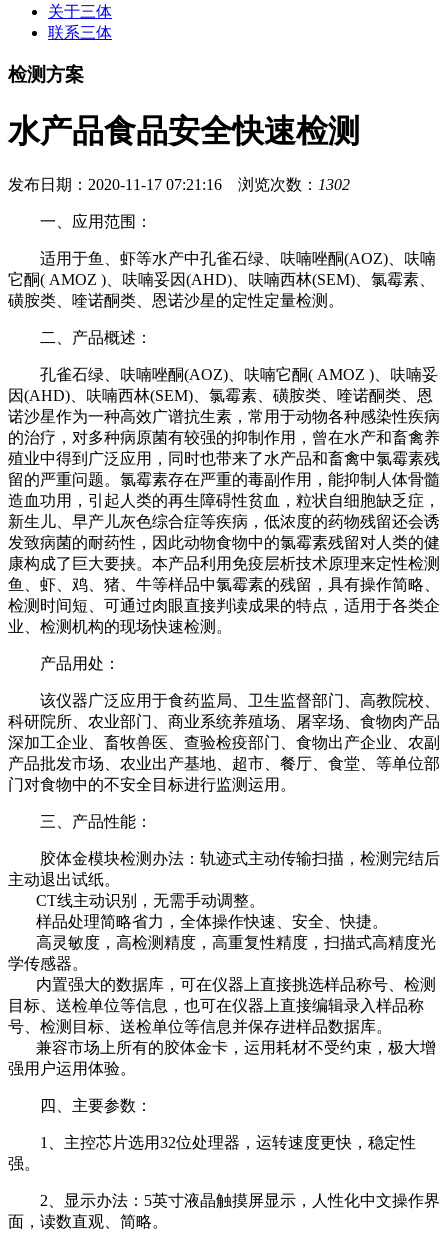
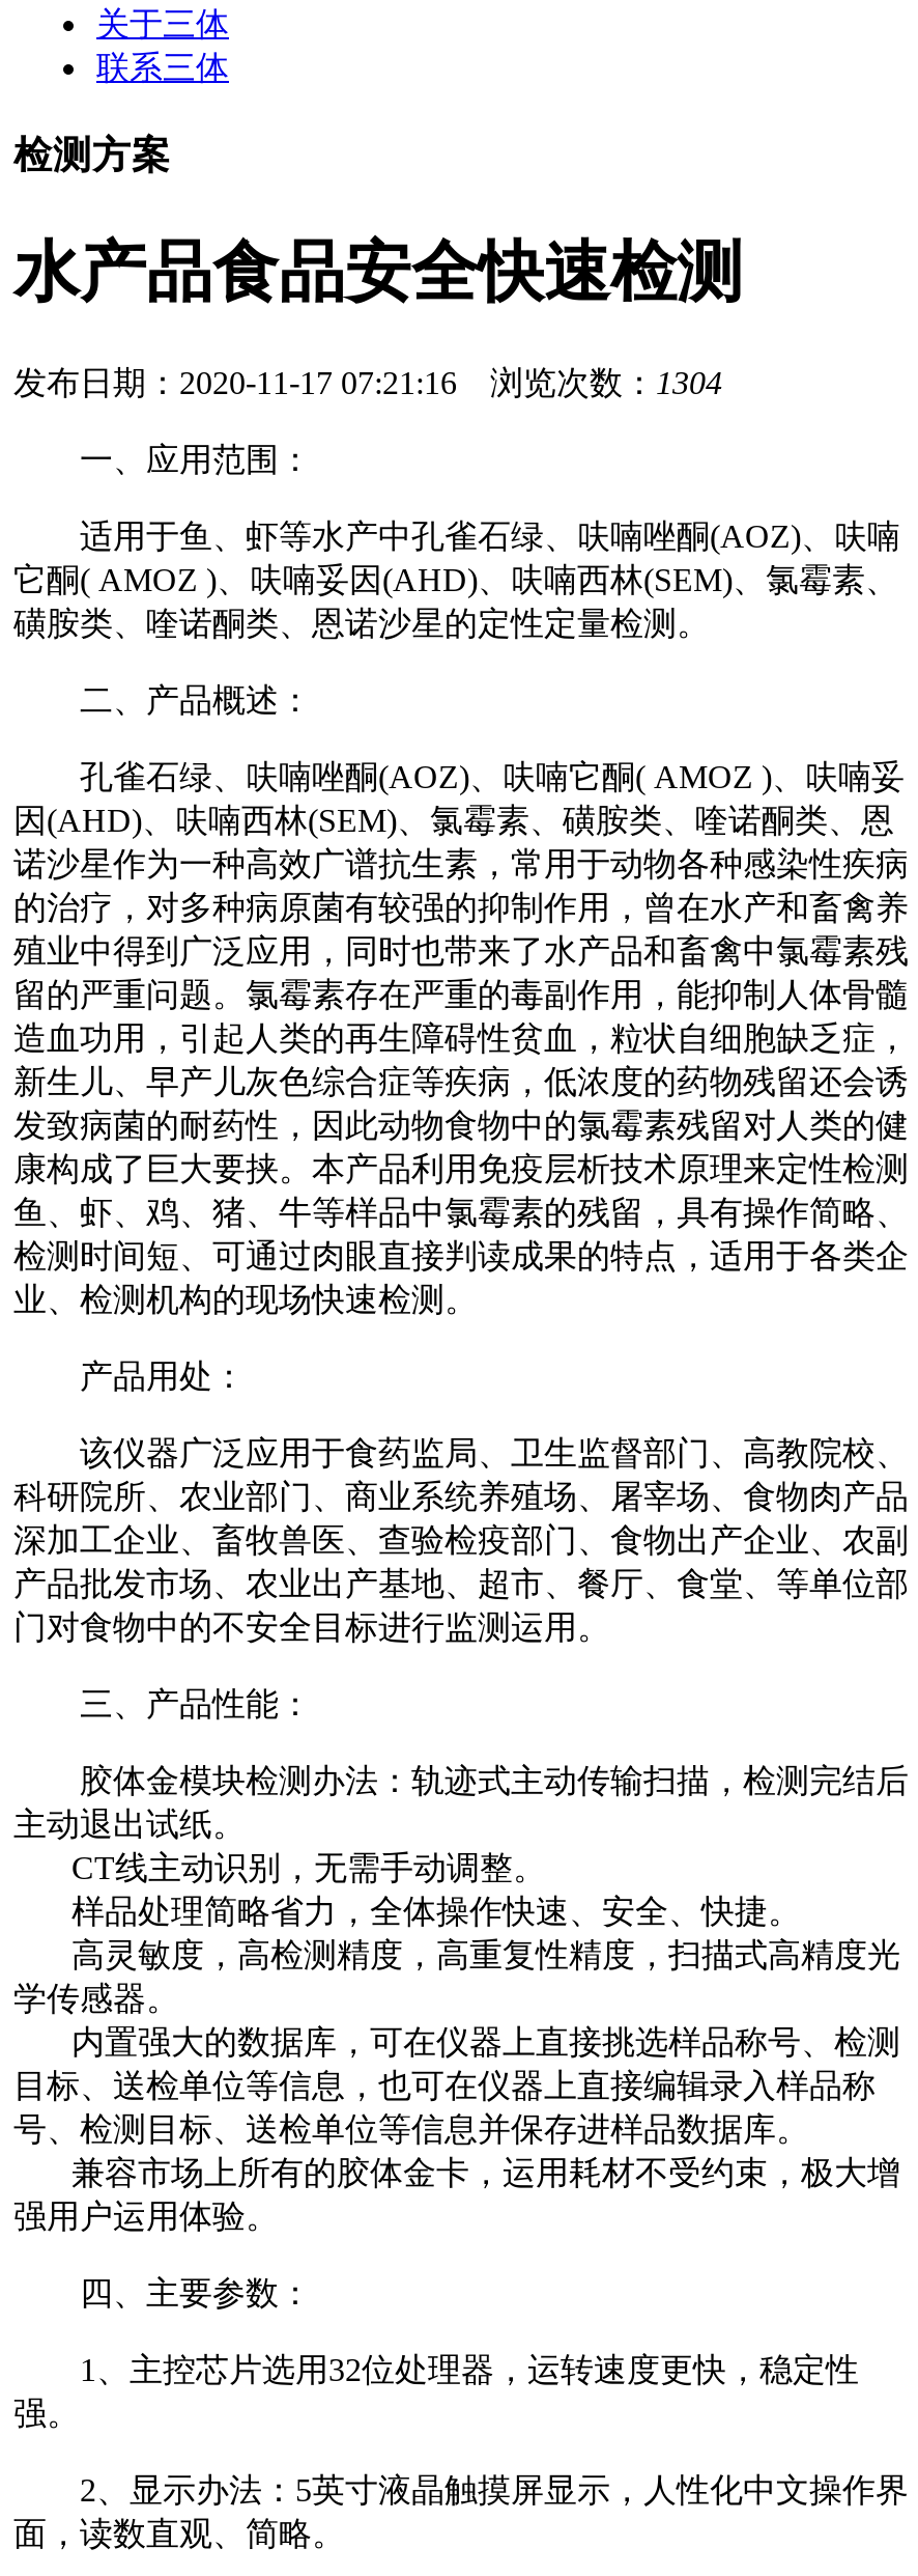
- 发布日期：2020-11-17 07:21:16 浏览次数：1302
+ 发布日期：2020-11-17 07:21:16 浏览次数：1304
